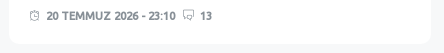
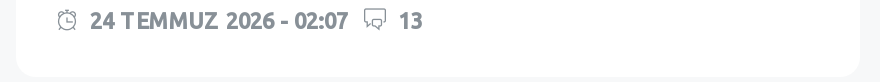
- 20 TEMMUZ 2026 - 23:10 13
+ 24 TEMMUZ 2026 - 02:07 13
